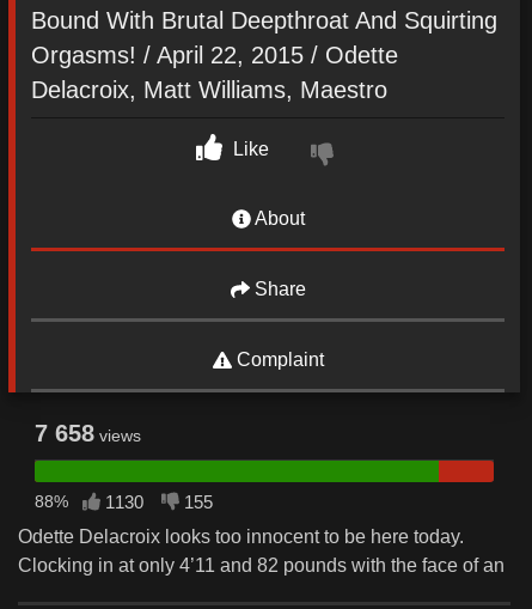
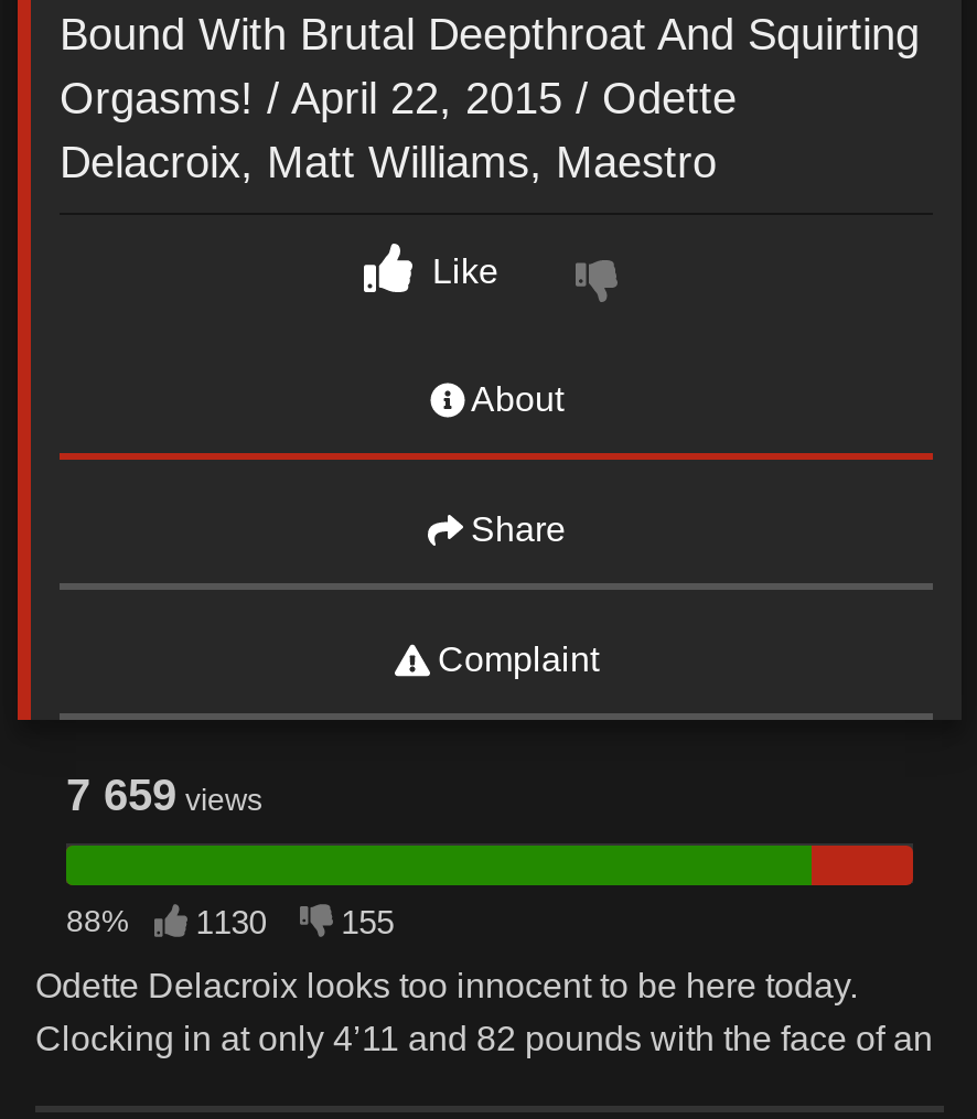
- 7 658 views
+ 7 659 views
